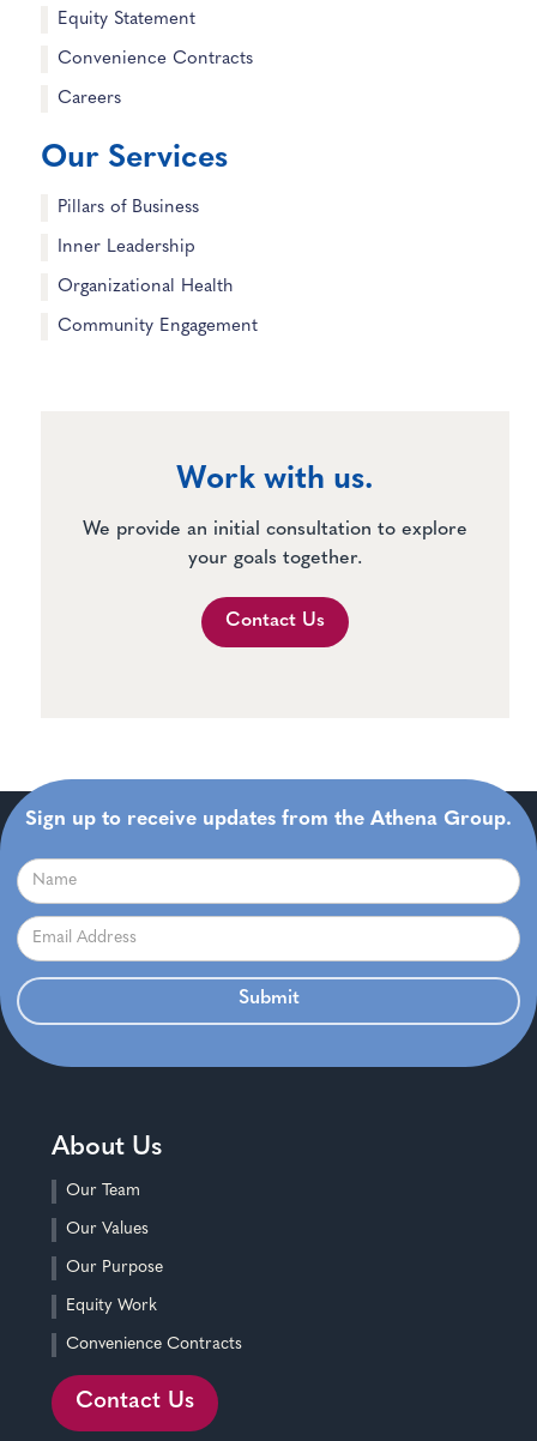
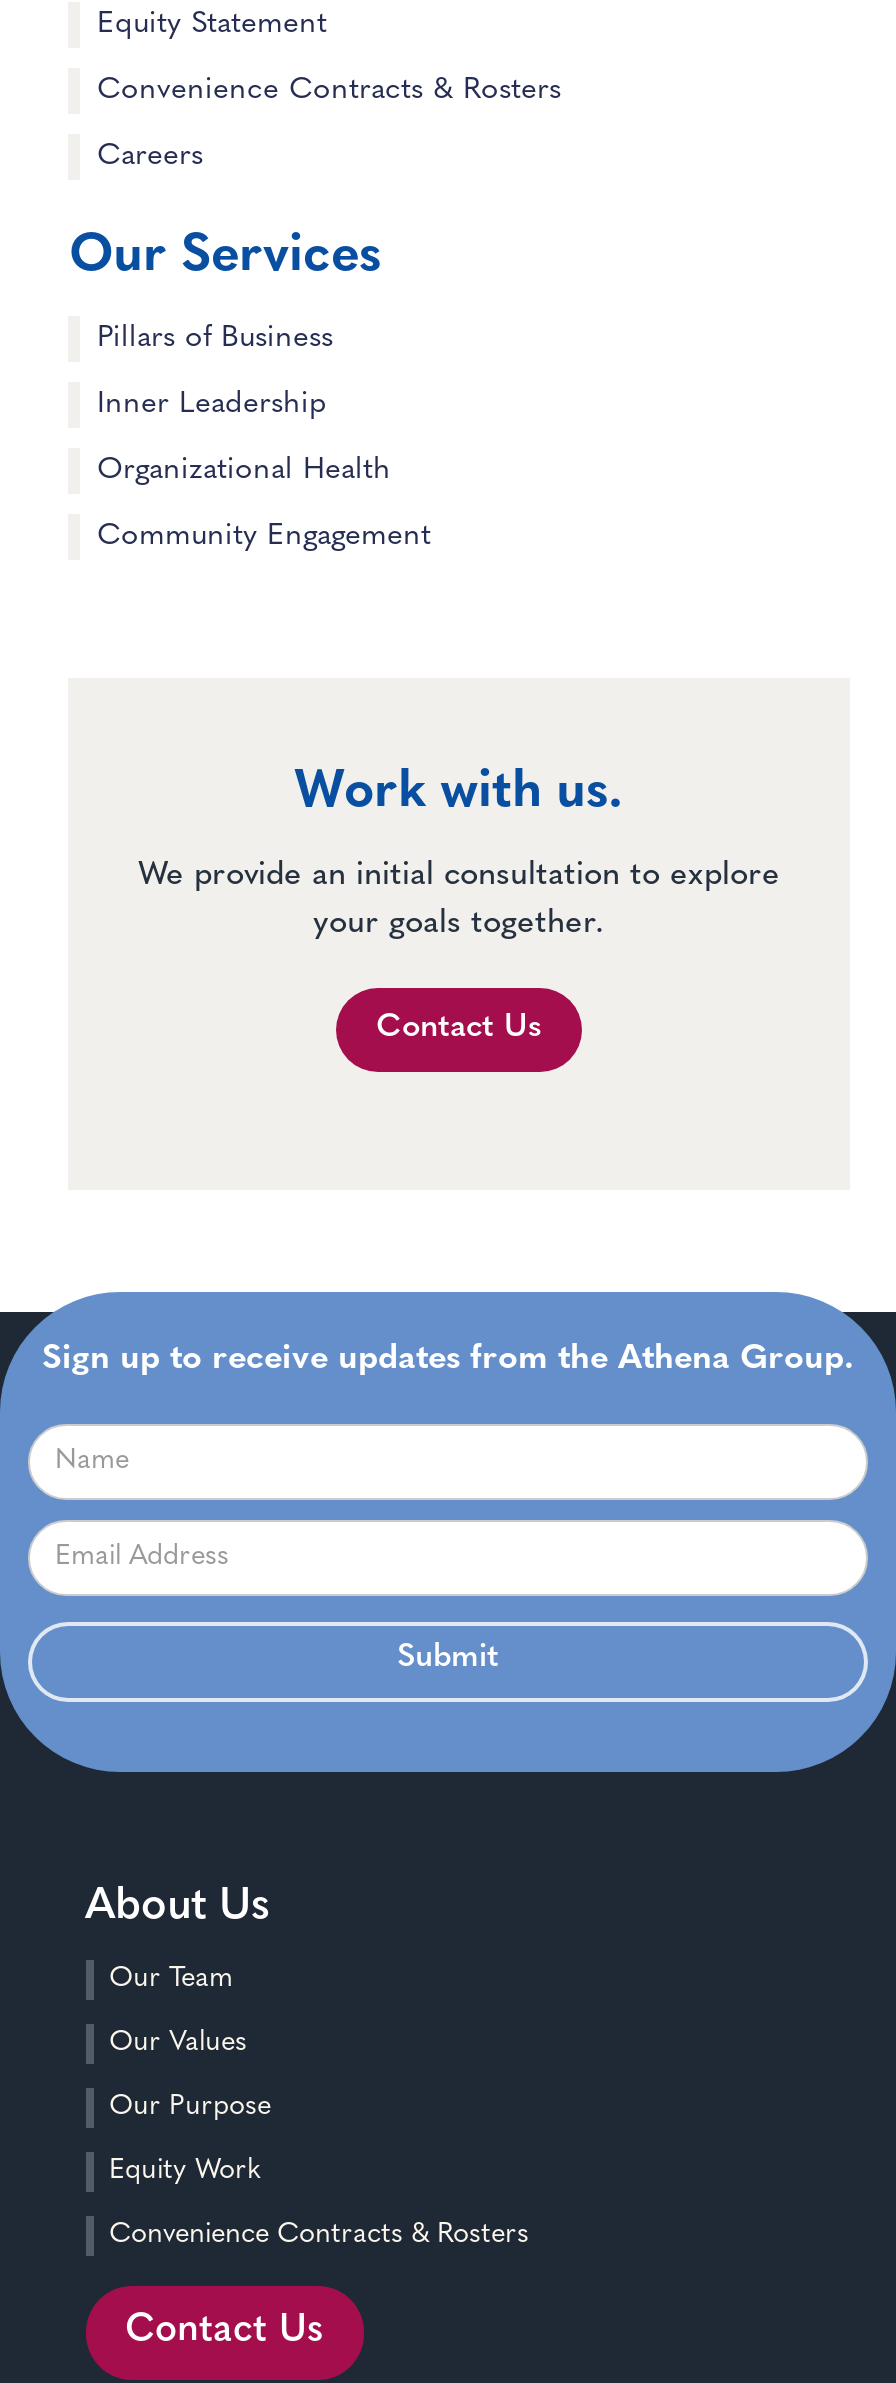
- Convenience Contracts
+ Convenience Contracts & Rosters

- Convenience Contracts
+ Convenience Contracts & Rosters
